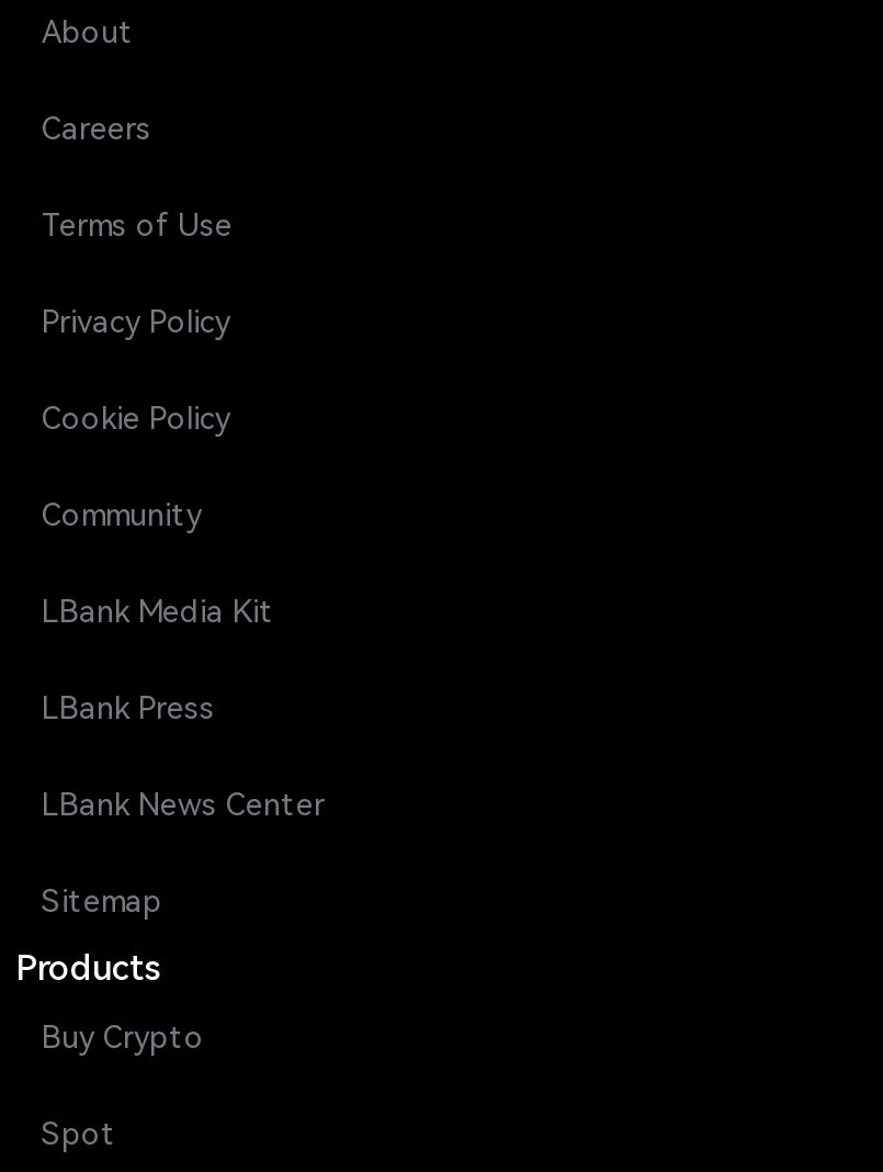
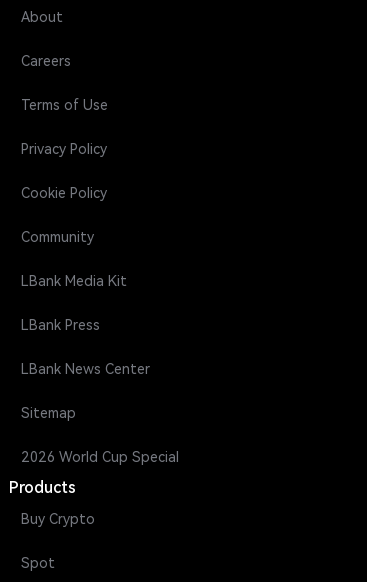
+ 2026 World Cup Special
